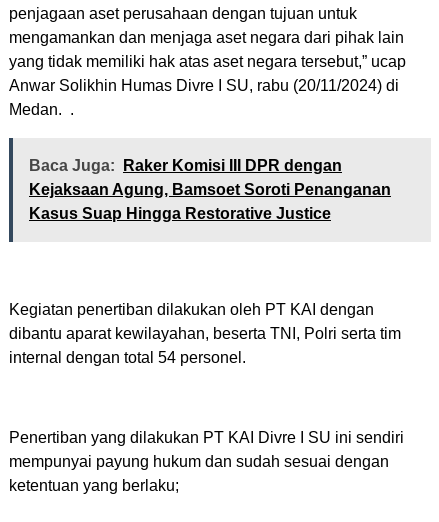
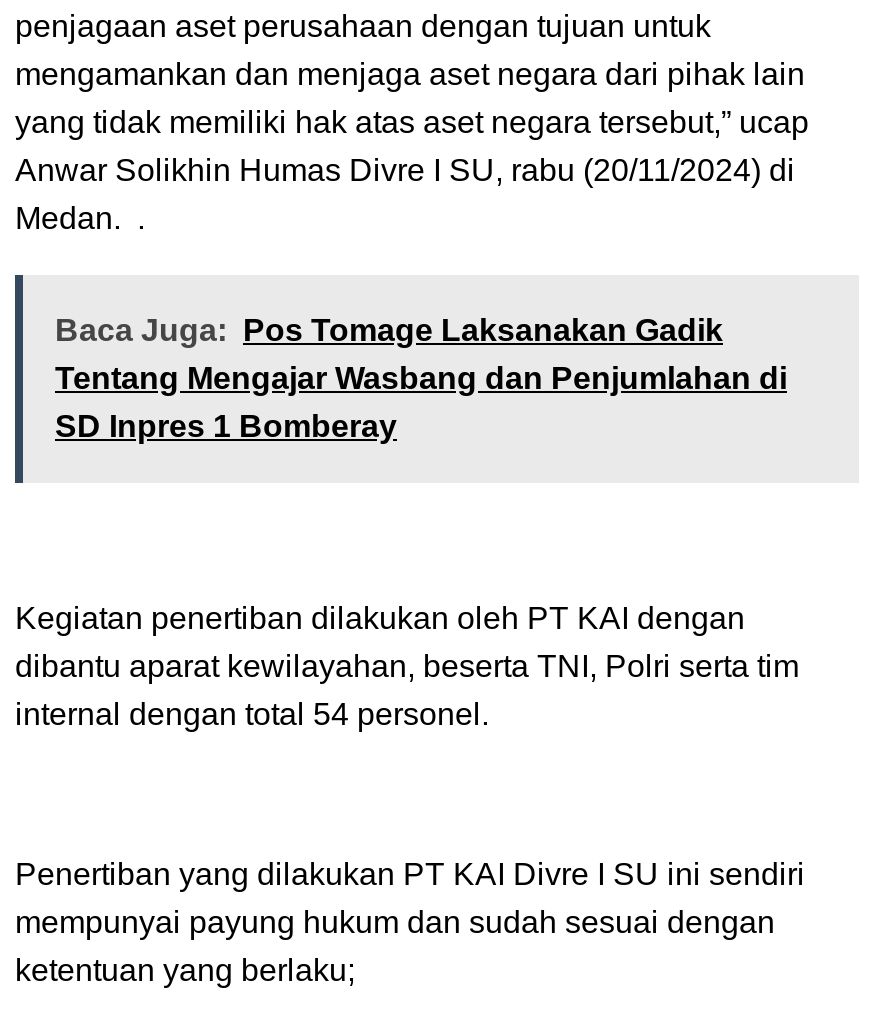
- Baca Juga: Raker Komisi III DPR dengan
- Kejaksaan Agung, Bamsoet Soroti Penanganan
- Kasus Suap Hingga Restorative Justice
+ Baca Juga: Pos Tomage Laksanakan Gadik
+ Tentang Mengajar Wasbang dan Penjumlahan di
+ SD Inpres 1 Bomberay
